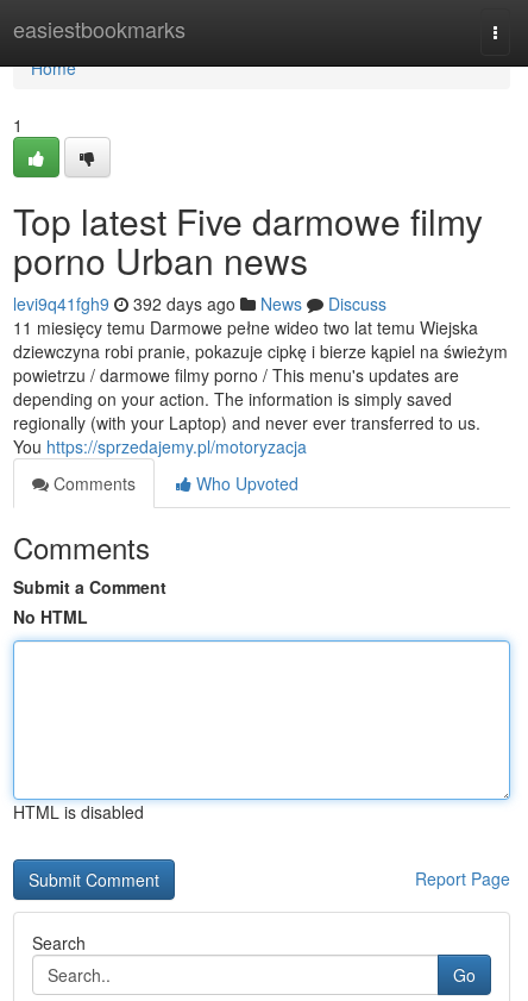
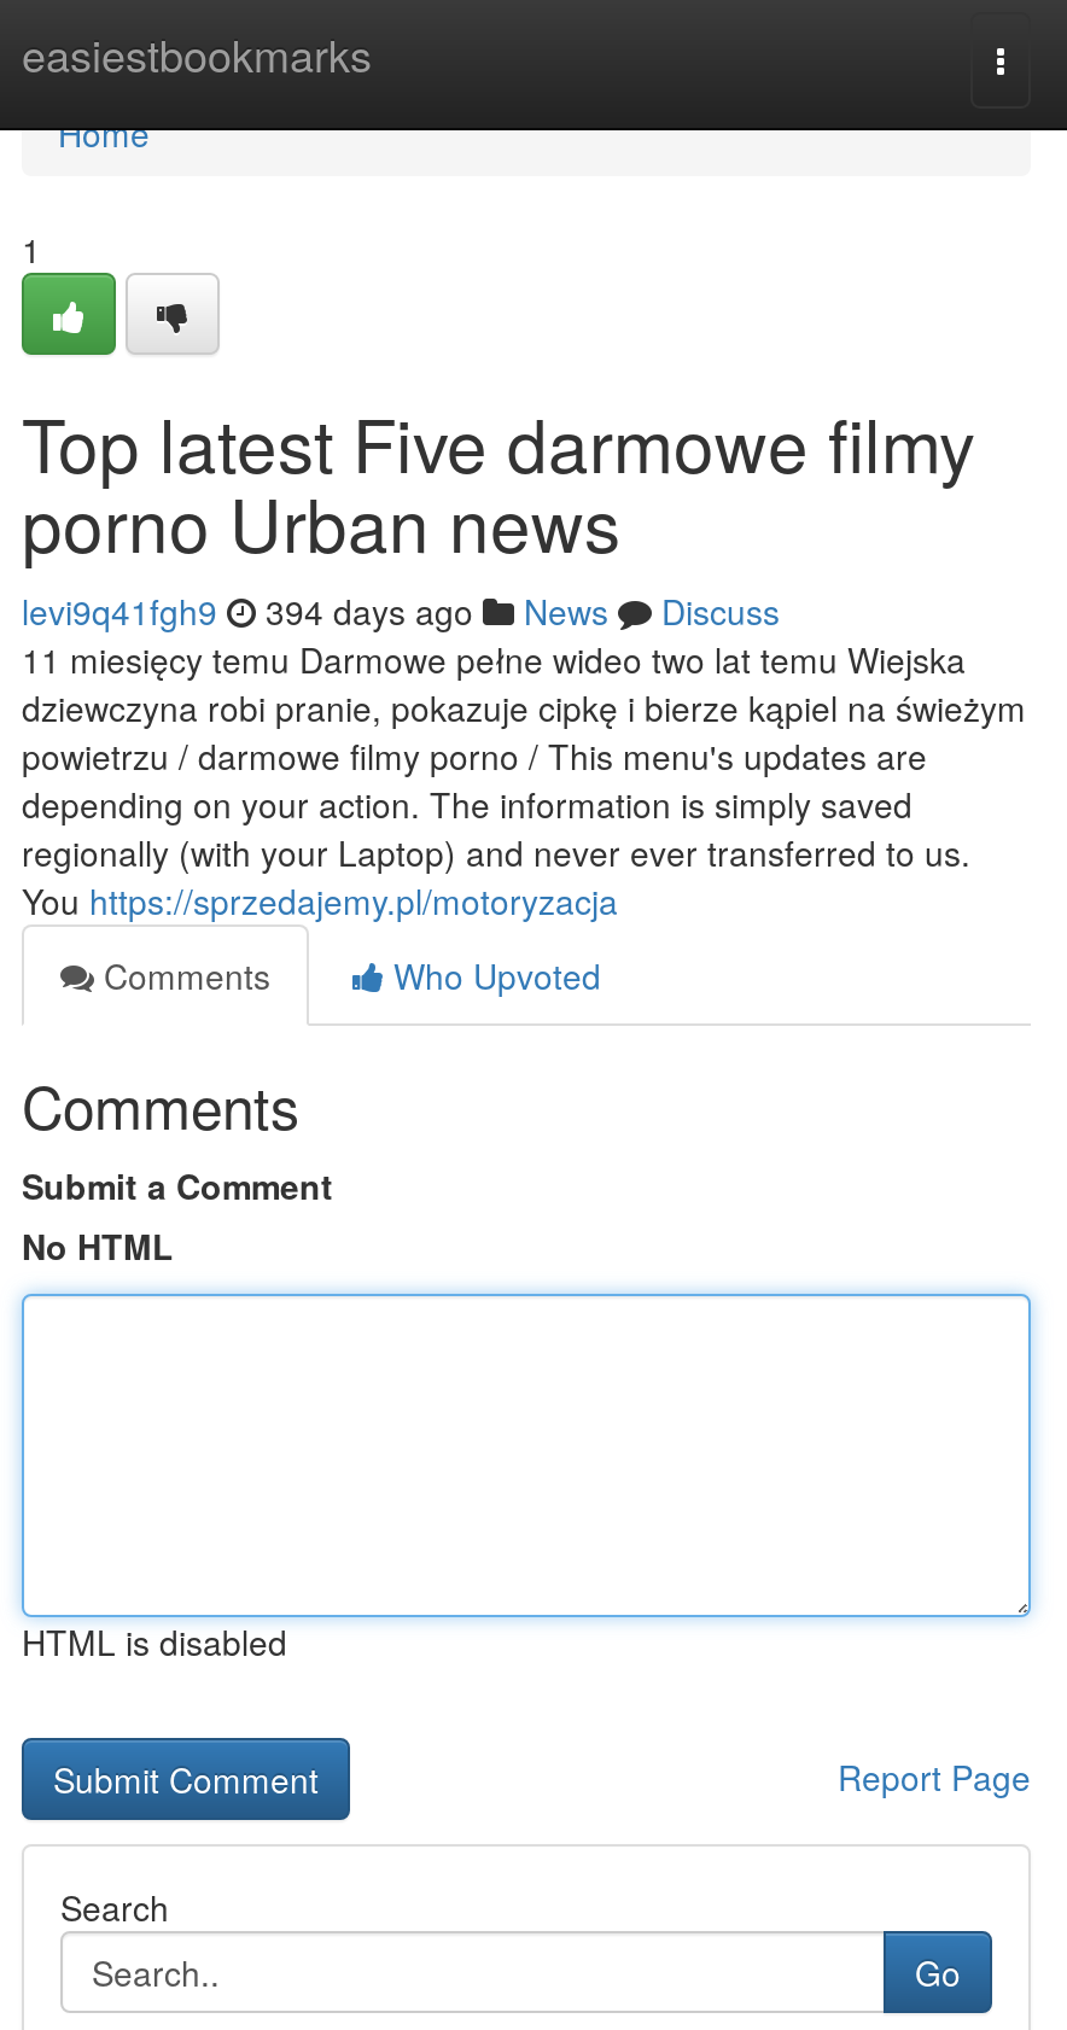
- levi9q41fgh9 392 days ago News Discuss
+ levi9q41fgh9 394 days ago News Discuss
